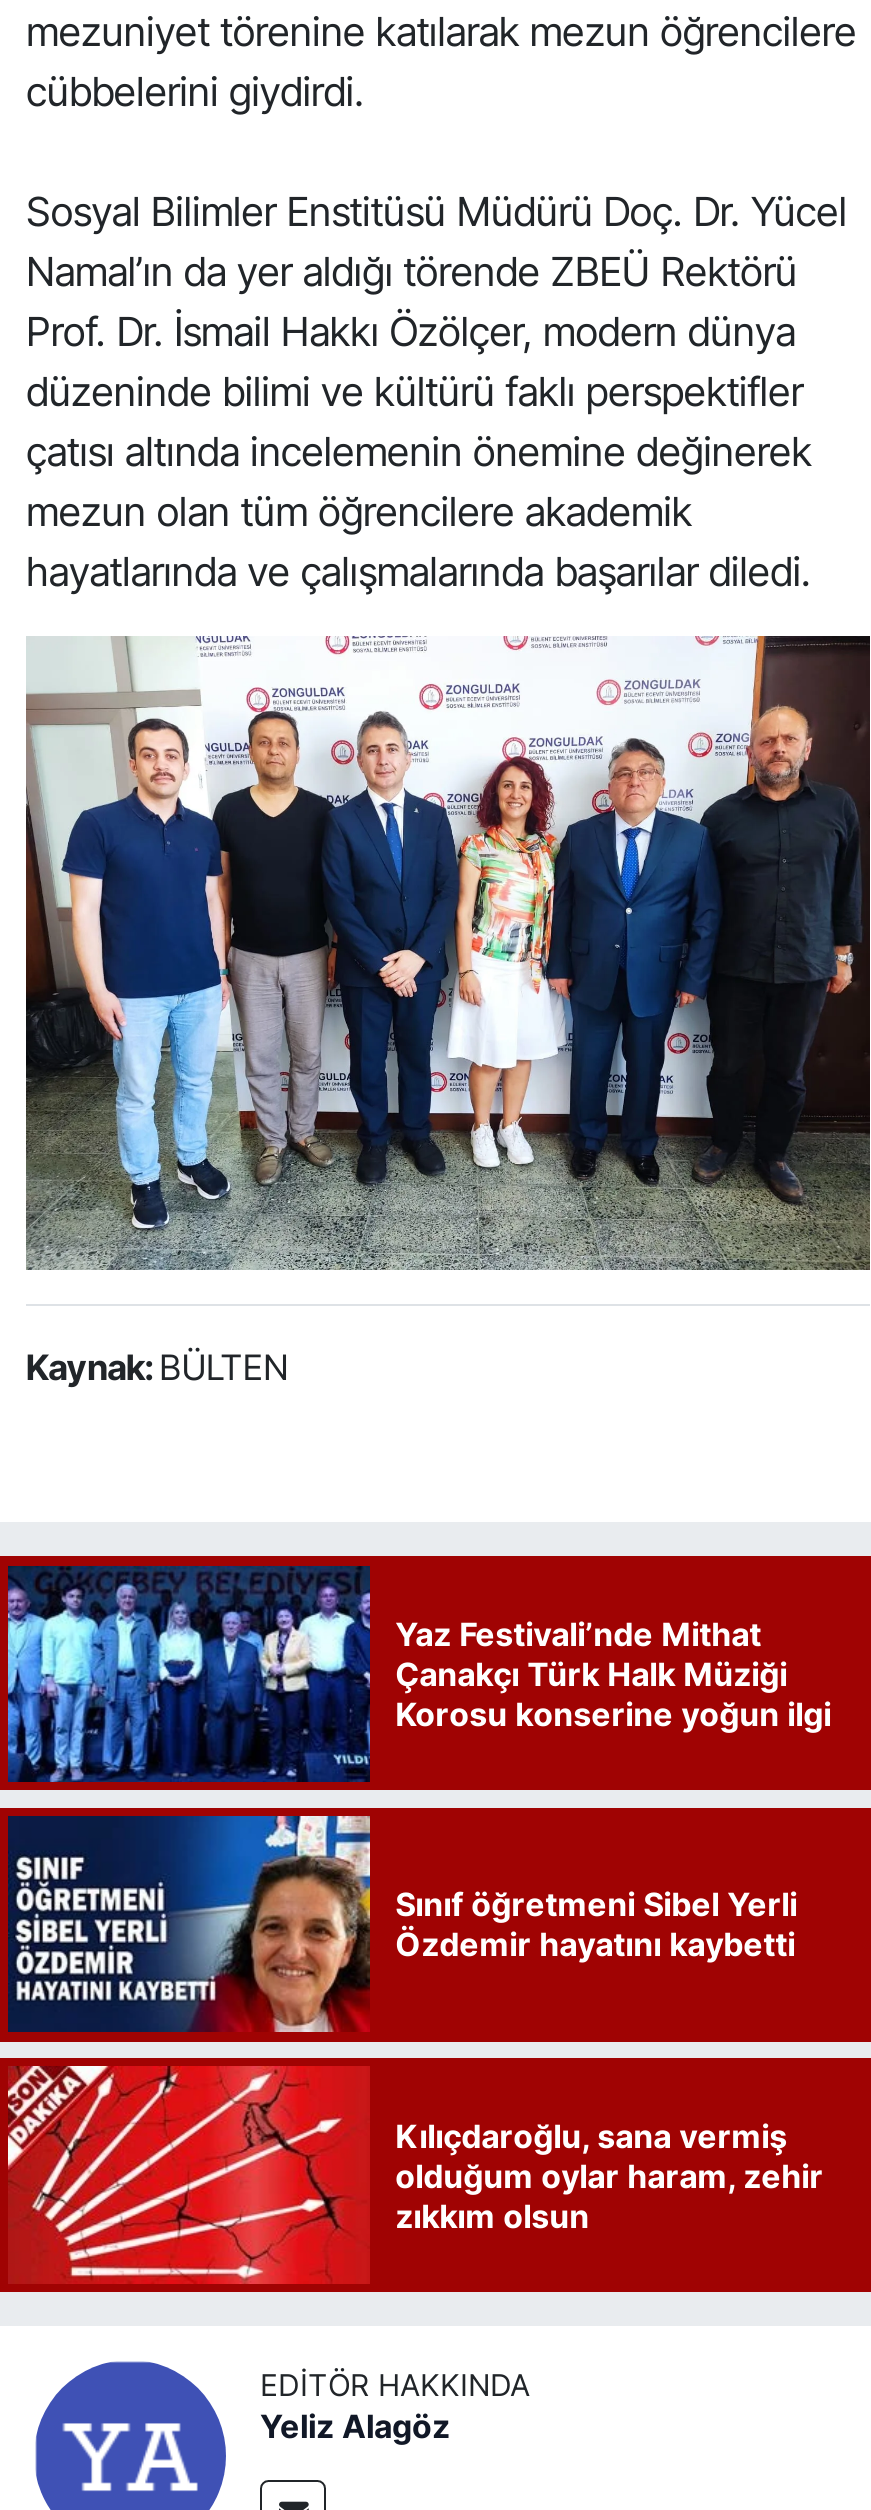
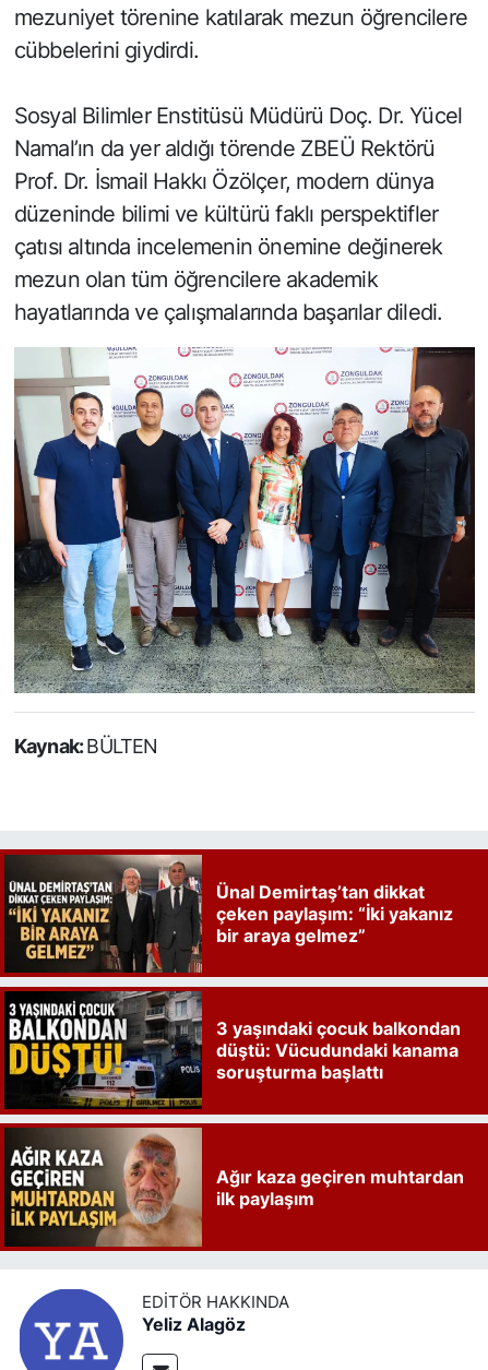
- [image]
- Yaz Festivali’nde Mithat
- Çanakçı Türk Halk Müziği
- Korosu konserine yoğun ilgi
+ [image]
+ Ünal Demirtaş’tan dikkat
+ çeken paylaşım: “İki yakanız
+ bir araya gelmez”

- [image]
- Sınıf öğretmeni Sibel Yerli
- Özdemir hayatını kaybetti
+ [image]
+ 3 yaşındaki çocuk balkondan
+ düştü: Vücudundaki kanama
+ soruşturma başlattı

- [image]
- Kılıçdaroğlu, sana vermiş
- olduğum oylar haram, zehir
- zıkkım olsun
+ [image]
+ Ağır kaza geçiren muhtardan
+ ilk paylaşım
